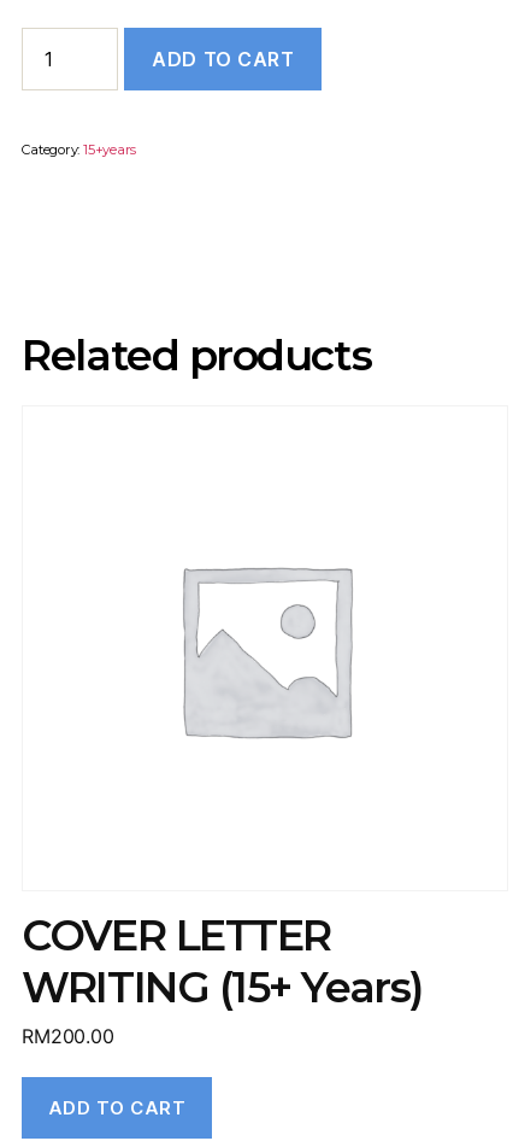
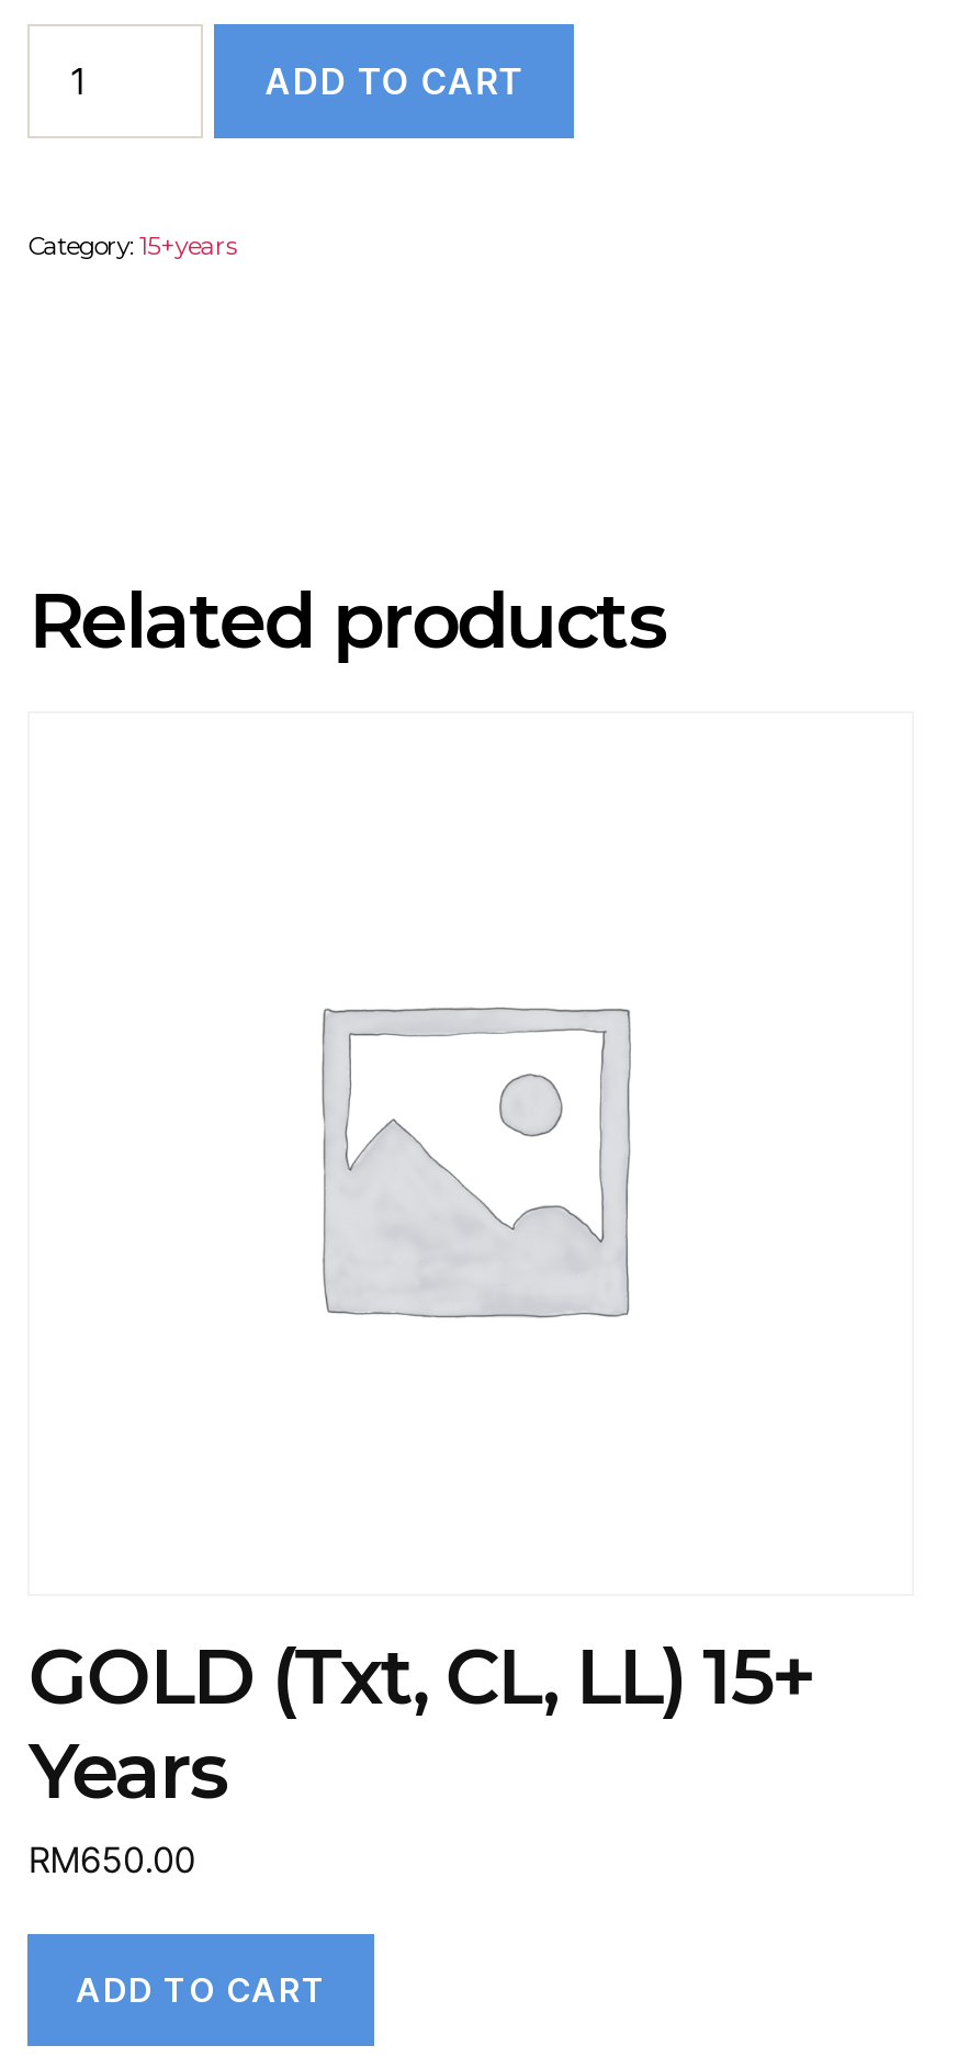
- COVER LETTER
- WRITING (15+ Years)
- RM200.00
+ GOLD (Txt, CL, LL) 15+
+ Years
+ RM650.00
